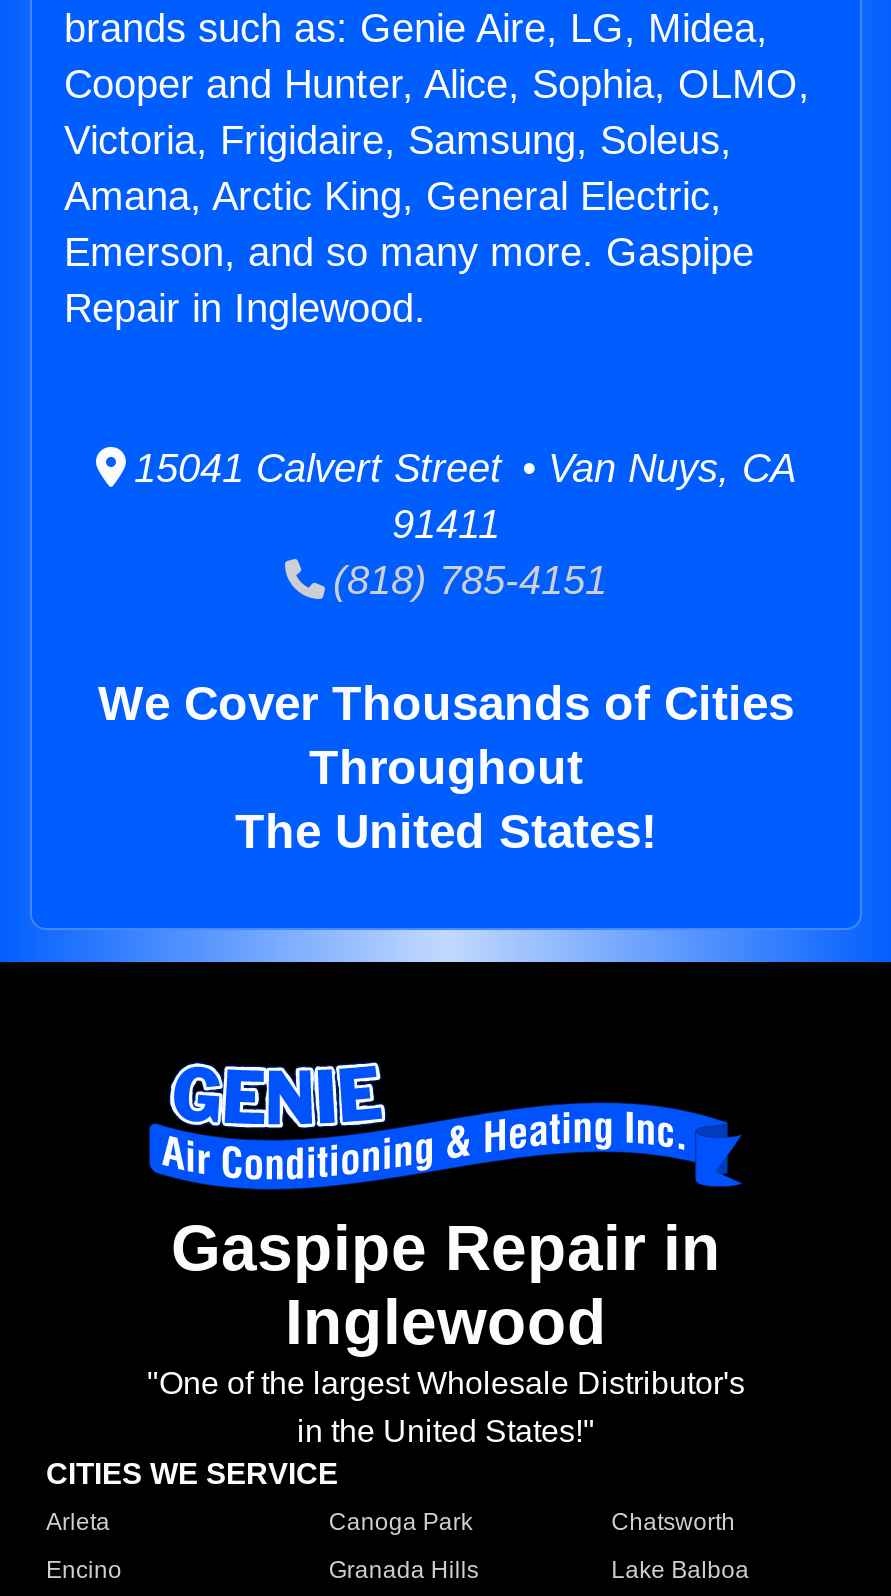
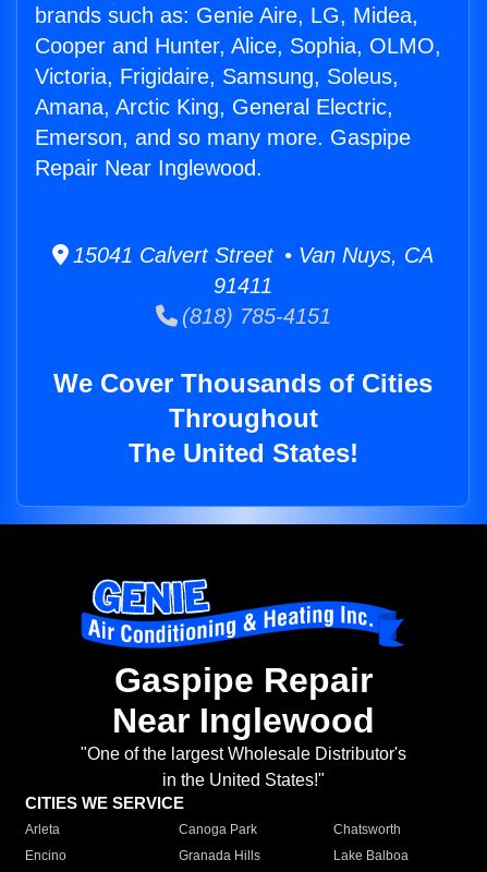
- Repair in Inglewood.
+ Repair Near Inglewood.

- Gaspipe Repair in
- Inglewood
+ Gaspipe Repair
+ Near Inglewood
